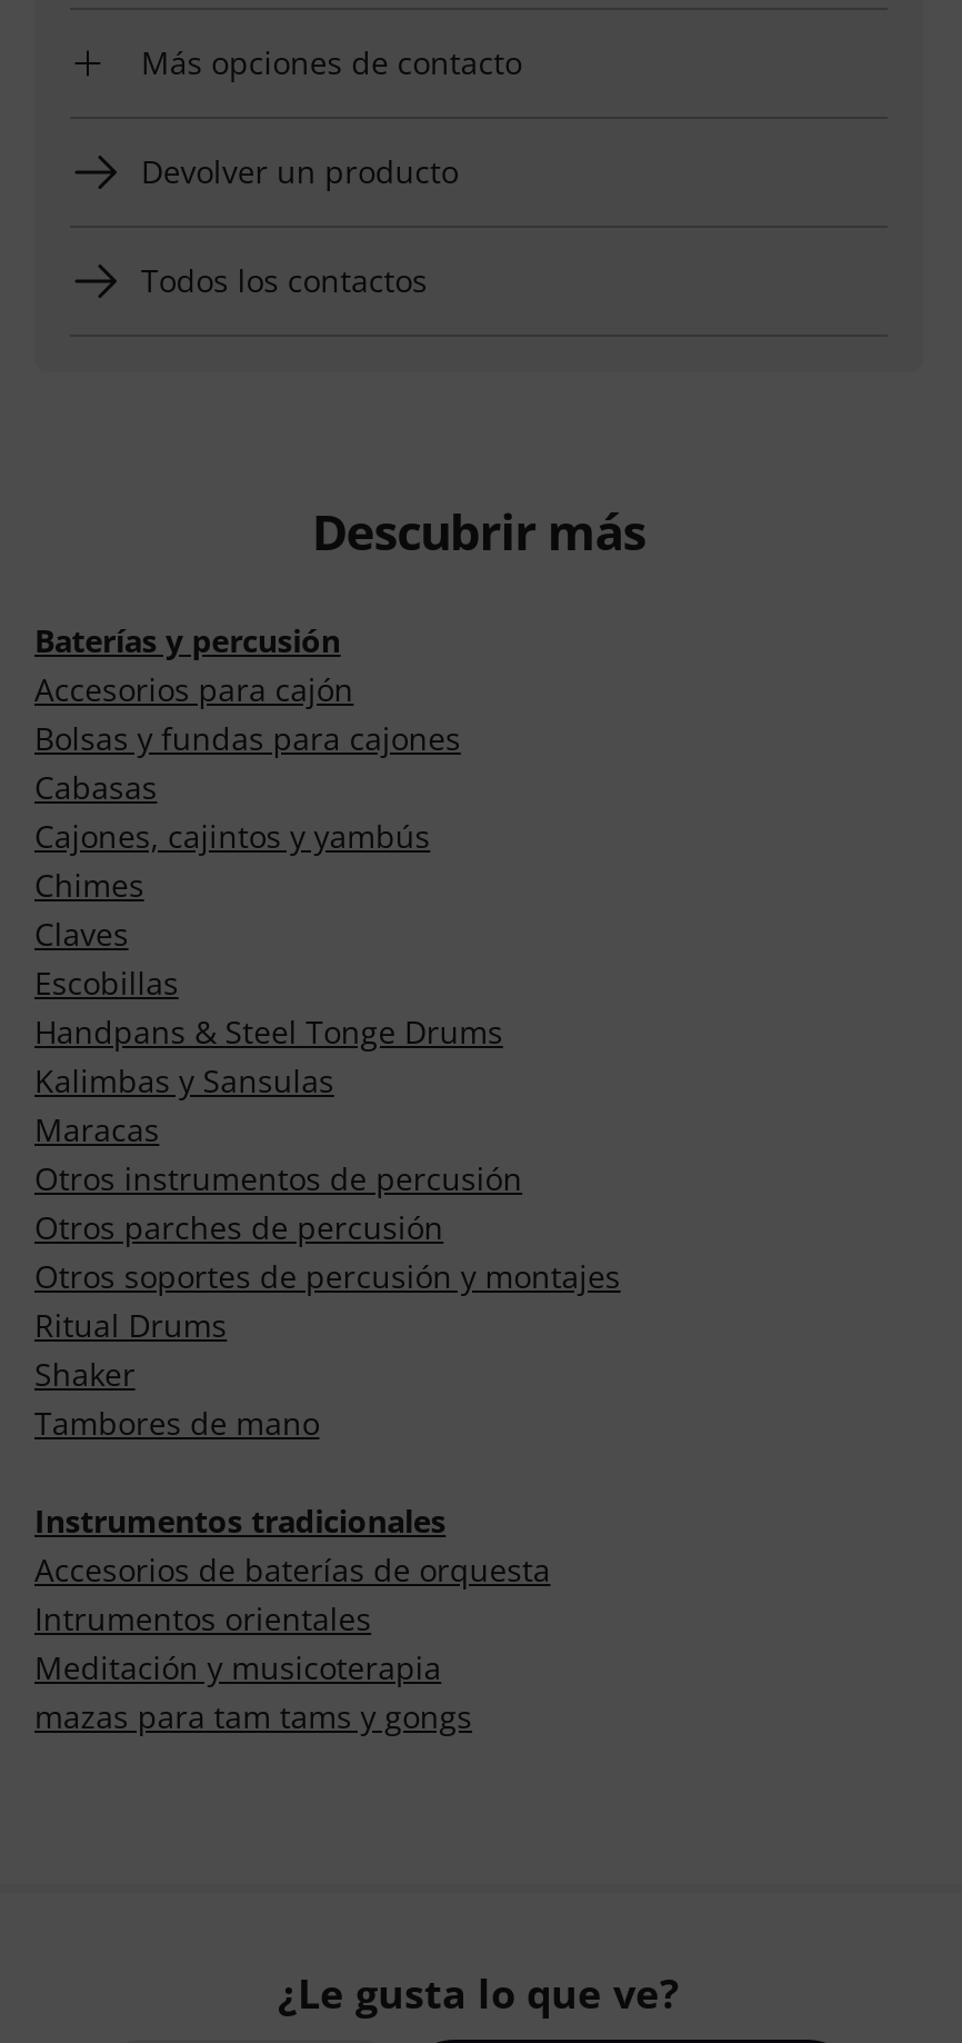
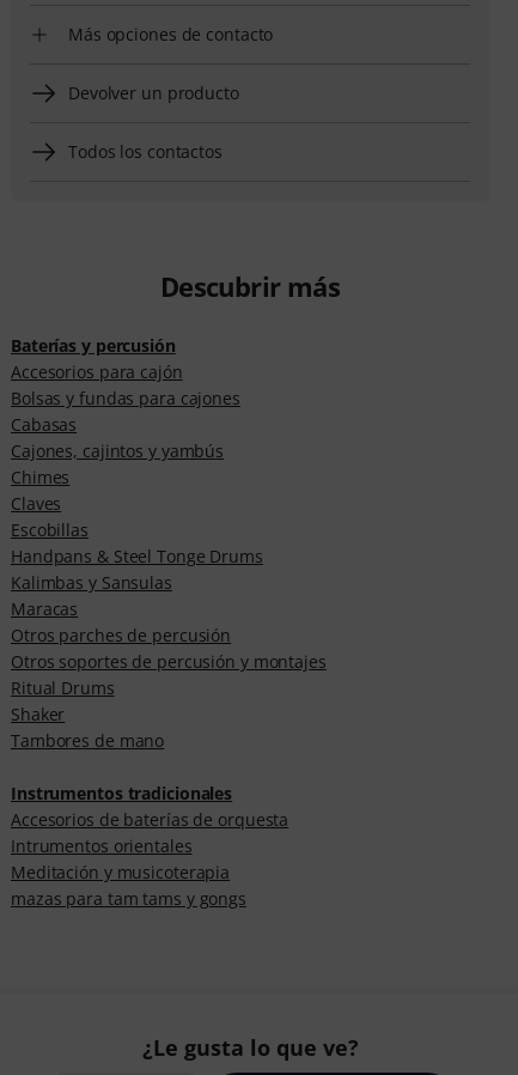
- Otros instrumentos de percusión
